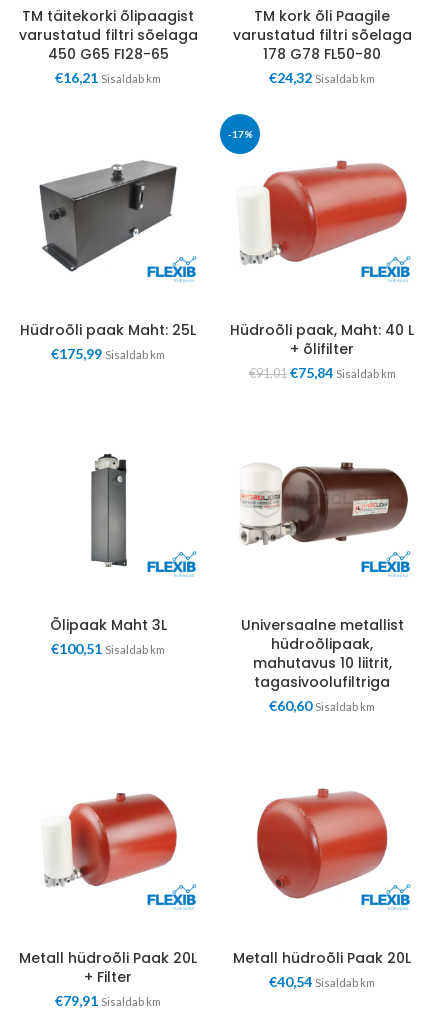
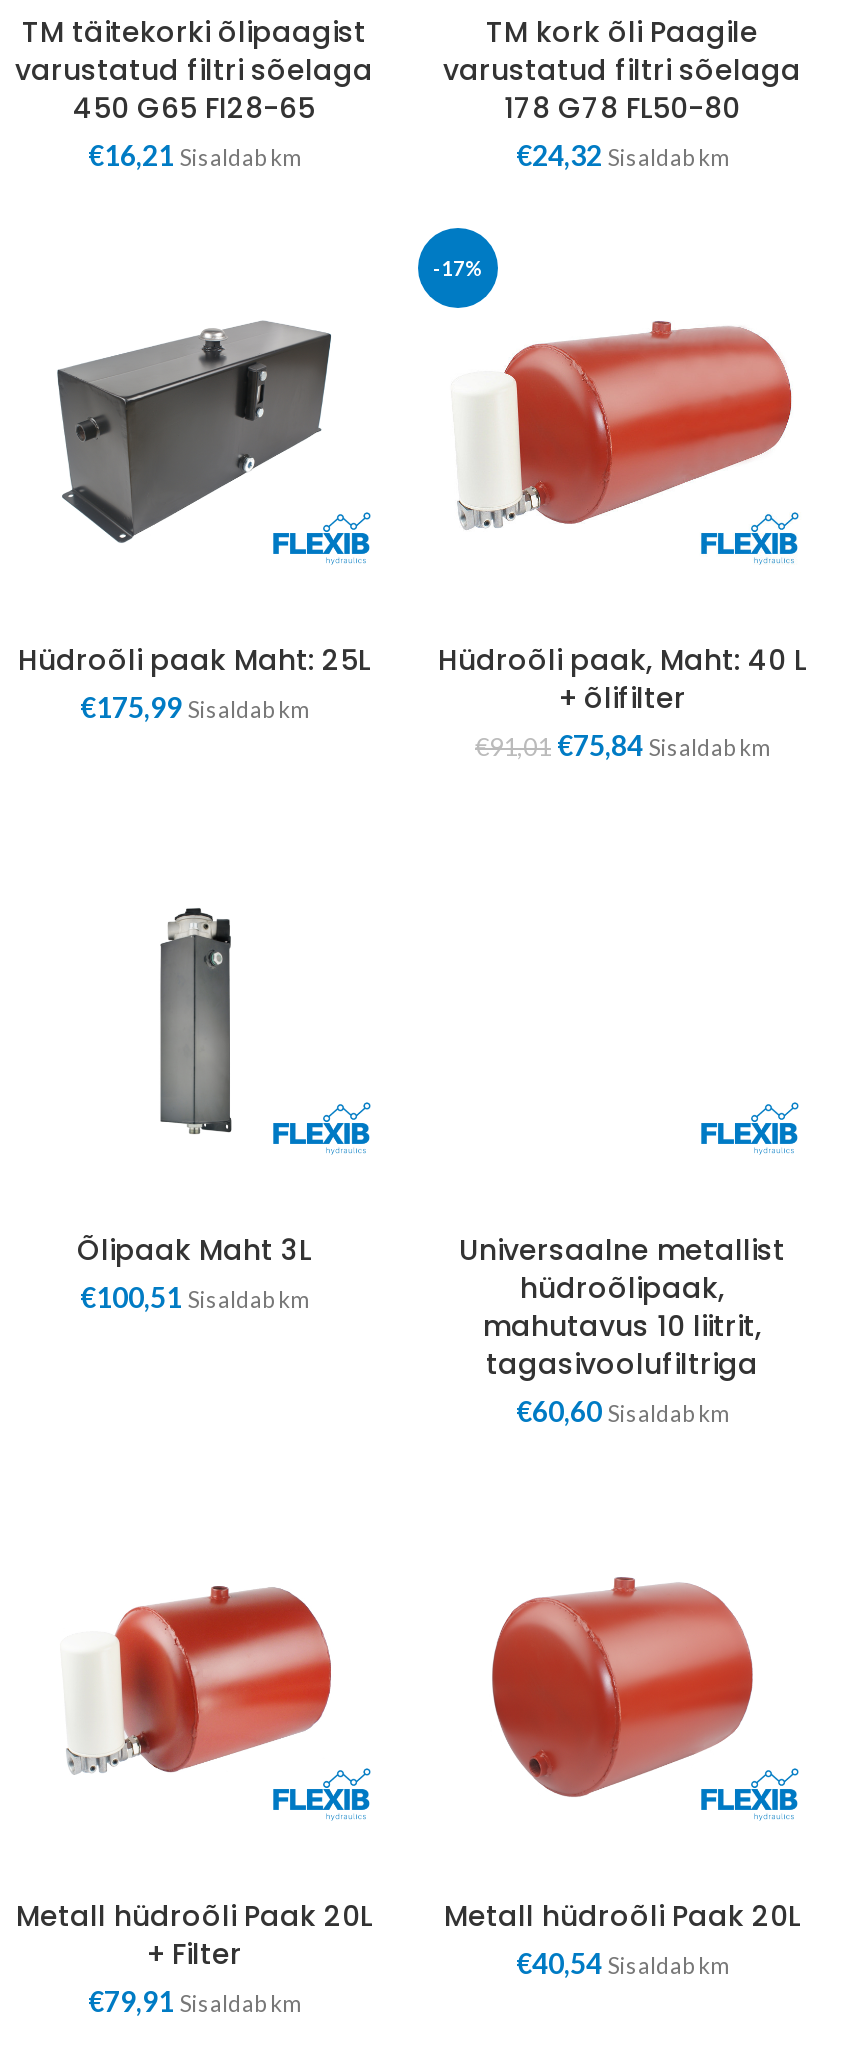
- [image]
